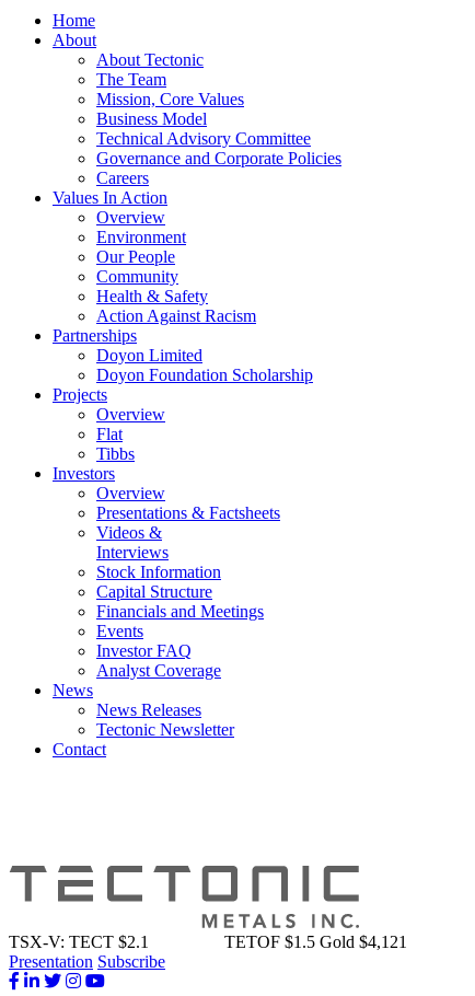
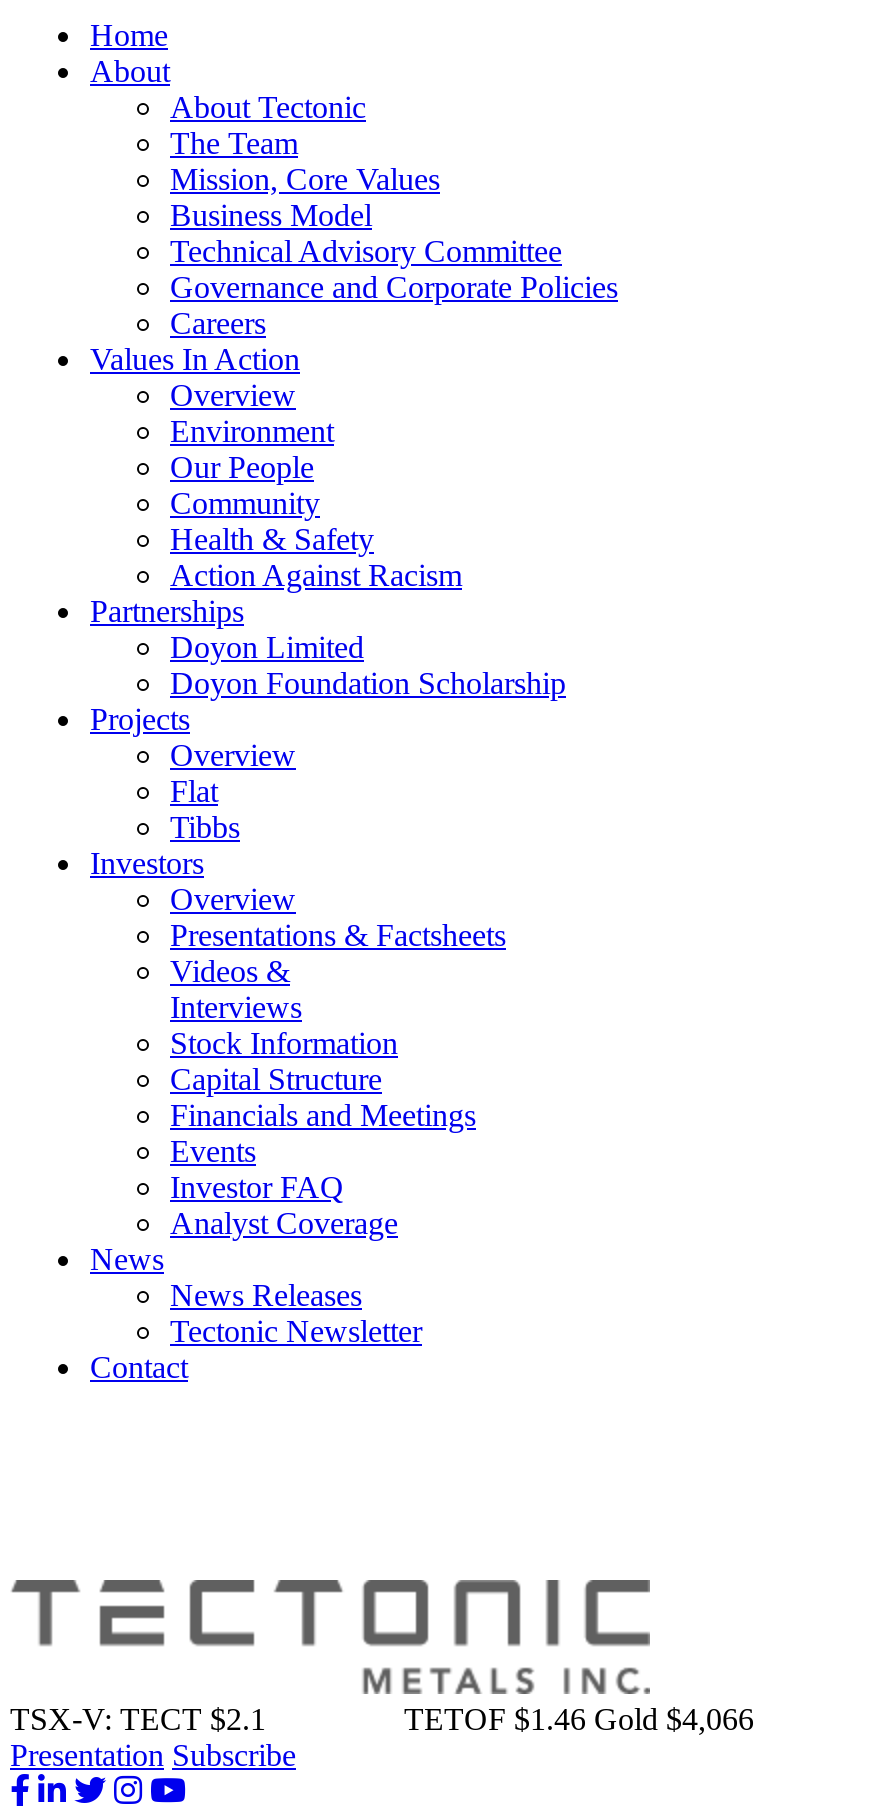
- TSX-V: TECT $2.1 OTCQX: TETOF $1.5 Gold $4,121
+ TSX-V: TECT $2.1 OTCQX: TETOF $1.46 Gold $4,066
